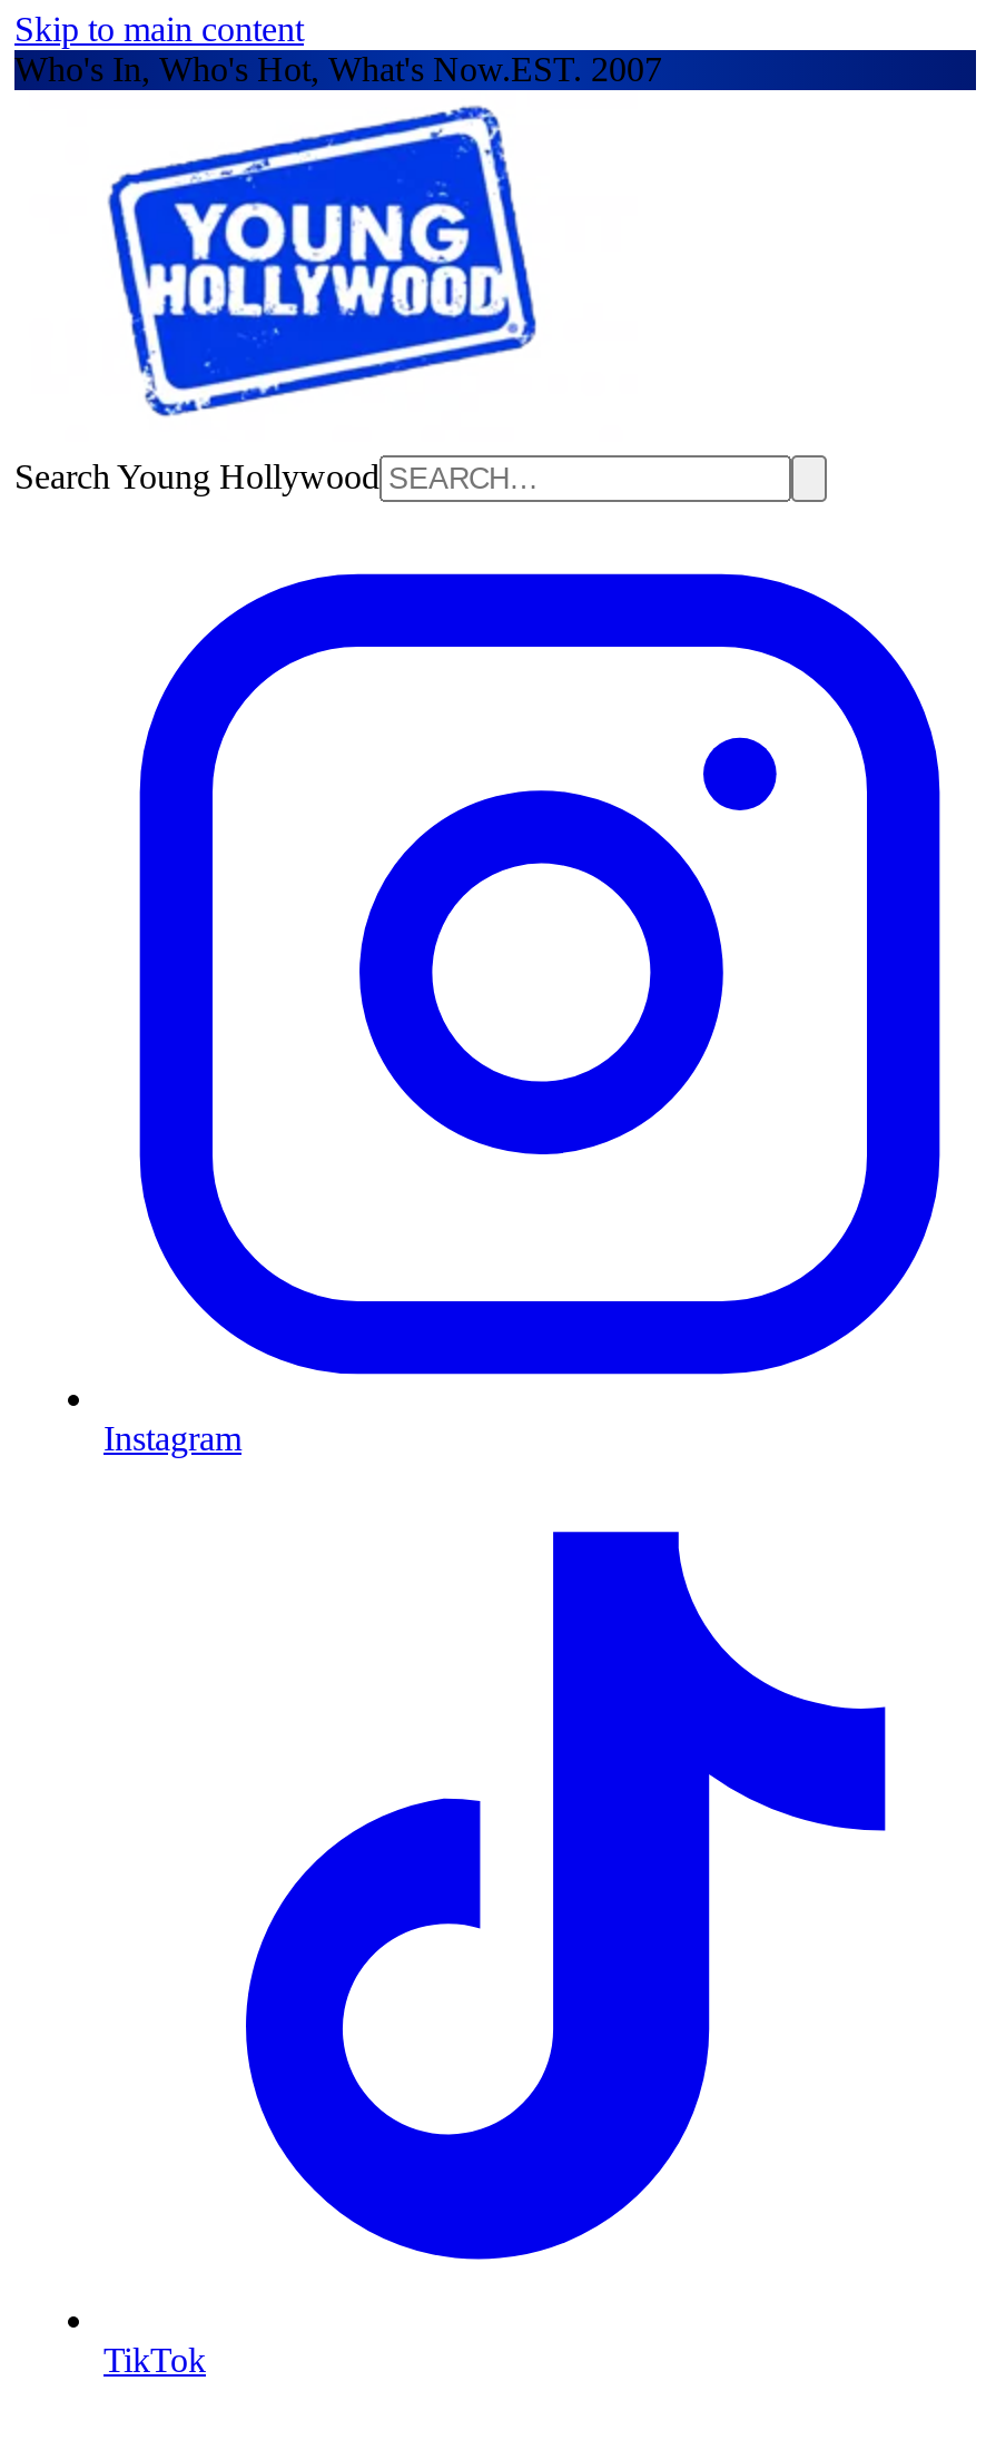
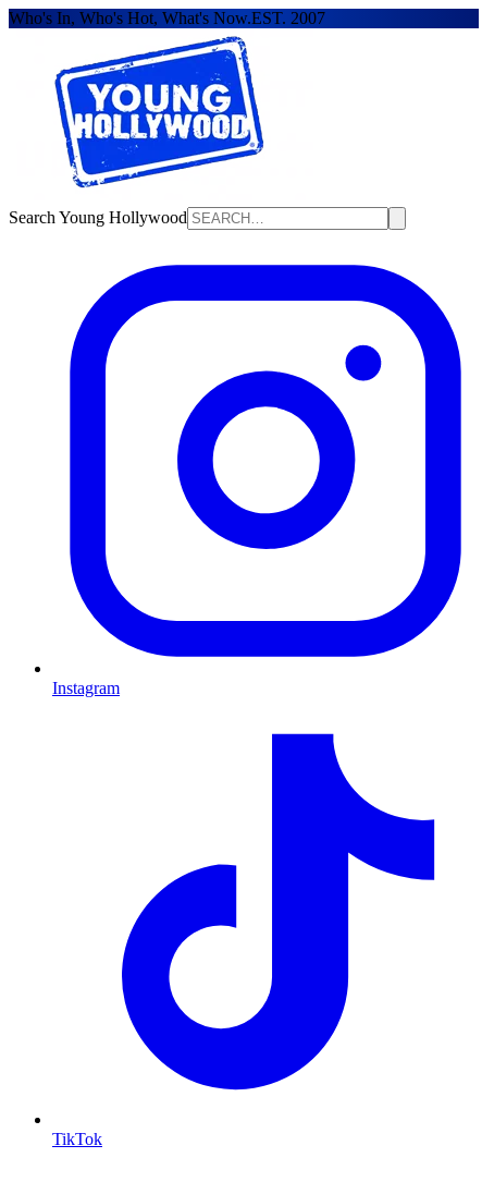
- Skip to main content
